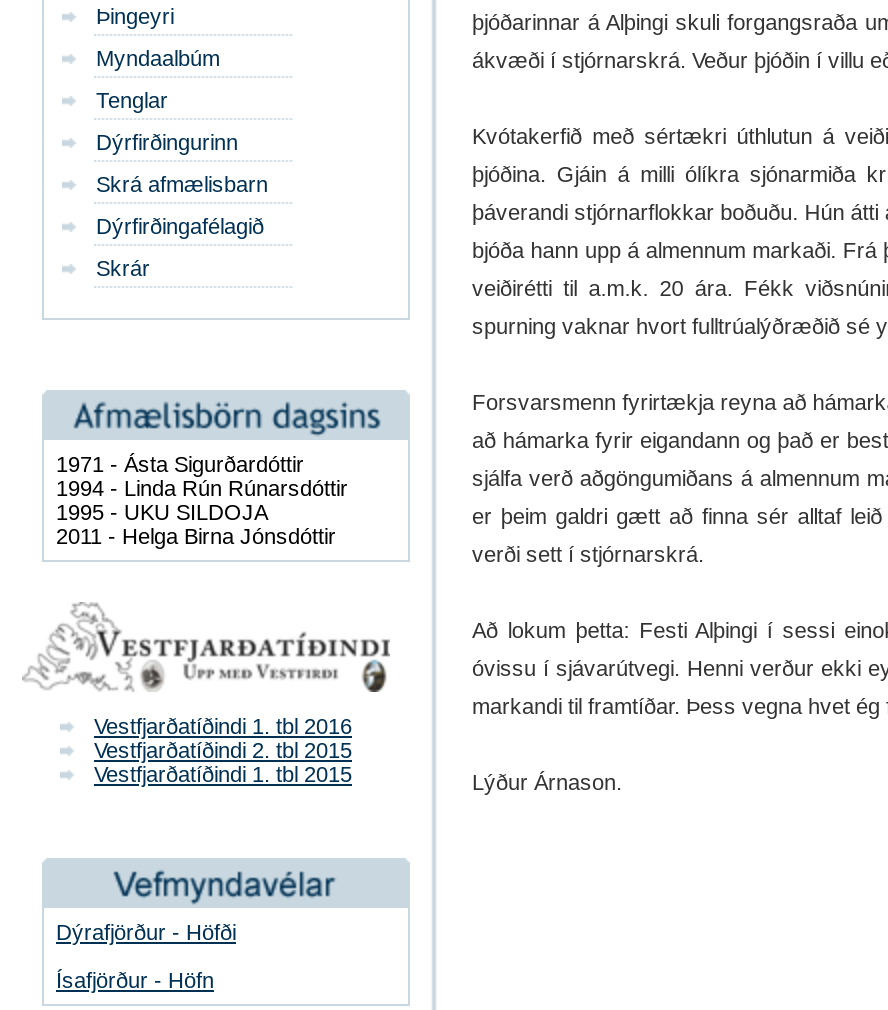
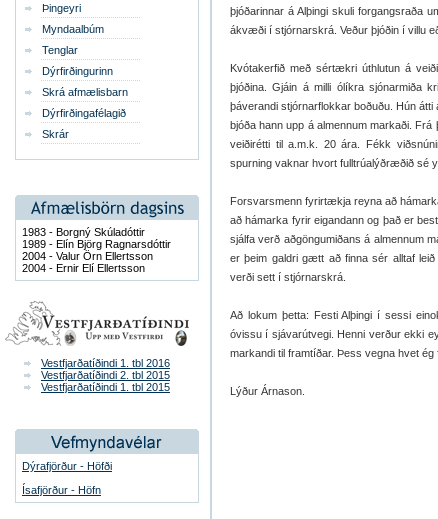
- 1971 - Ásta Sigurðardóttir
- 1994 - Linda Rún Rúnarsdóttir
- 1995 - UKU SILDOJA
- 2011 - Helga Birna Jónsdóttir
+ 1983 - Borgný Skúladóttir
+ 1989 - Elín Björg Ragnarsdóttir
+ 2004 - Valur Örn Ellertsson
+ 2004 - Ernir Elí Ellertsson
